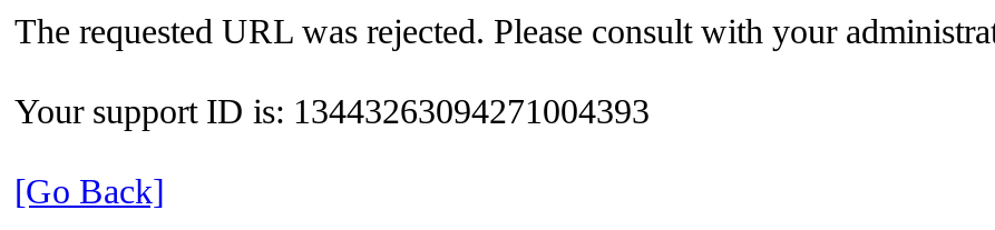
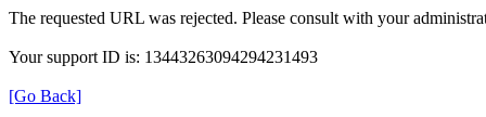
- Your support ID is: 13443263094271004393
+ Your support ID is: 13443263094294231493
